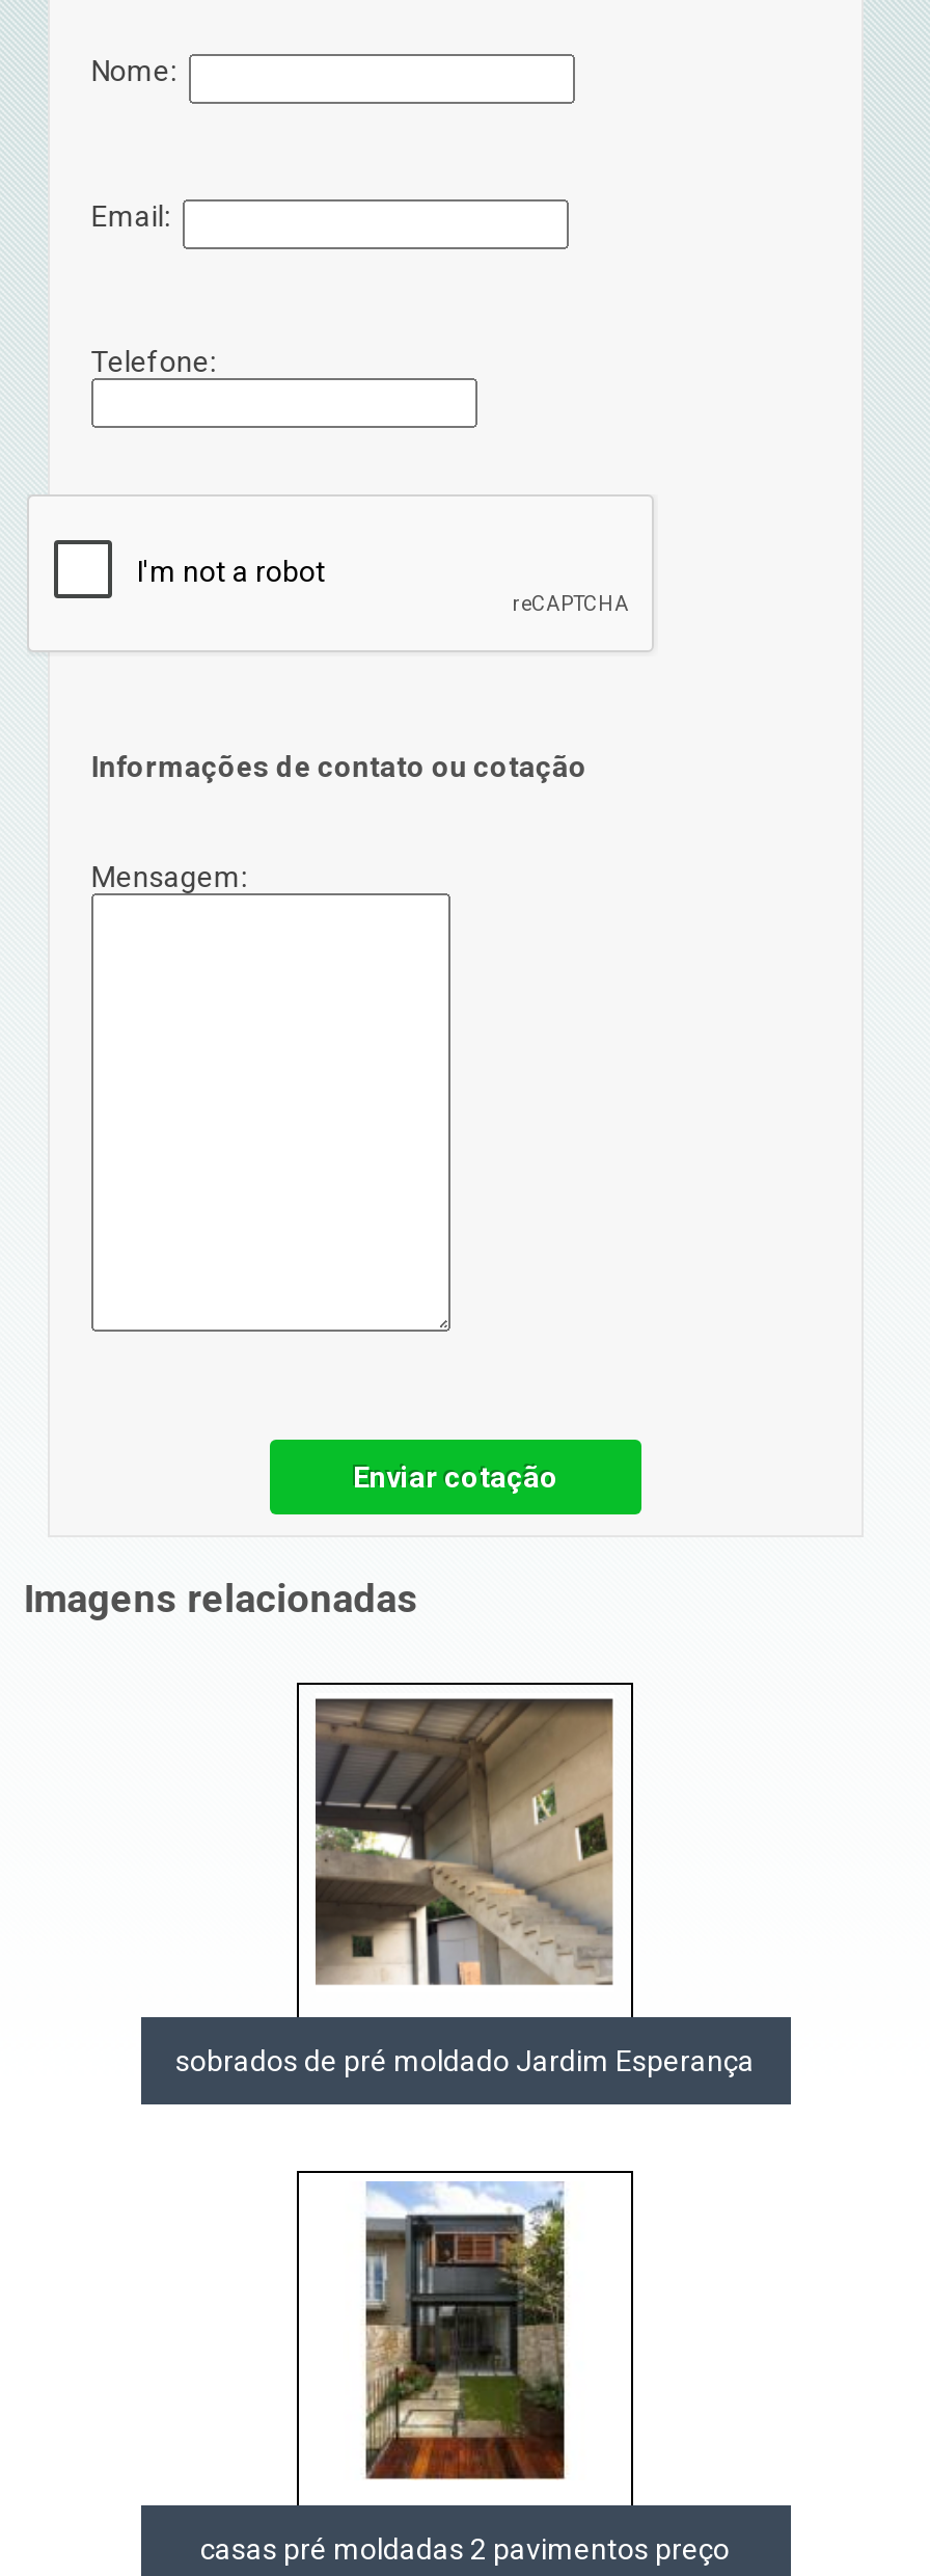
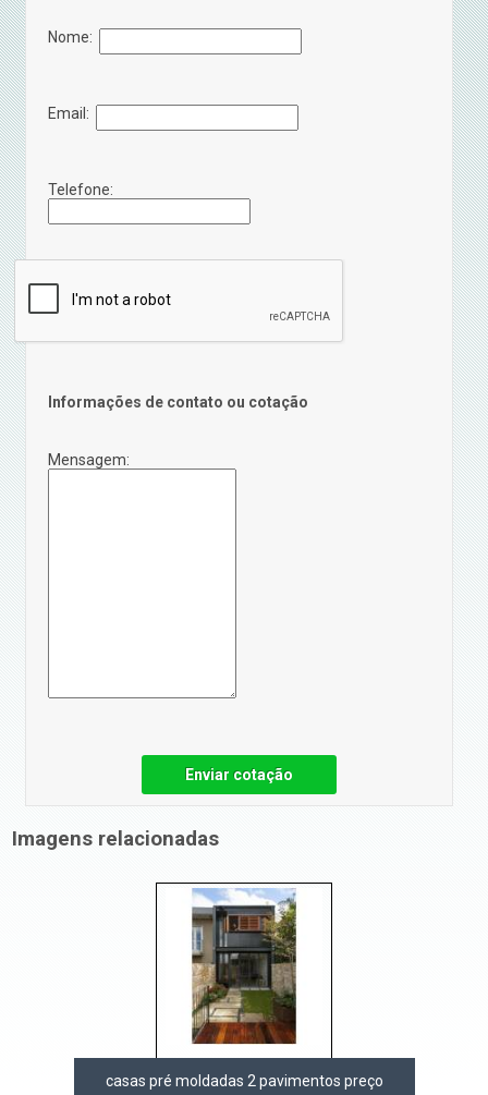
- [image]
- sobrados de pré moldado Jardim Esperança
